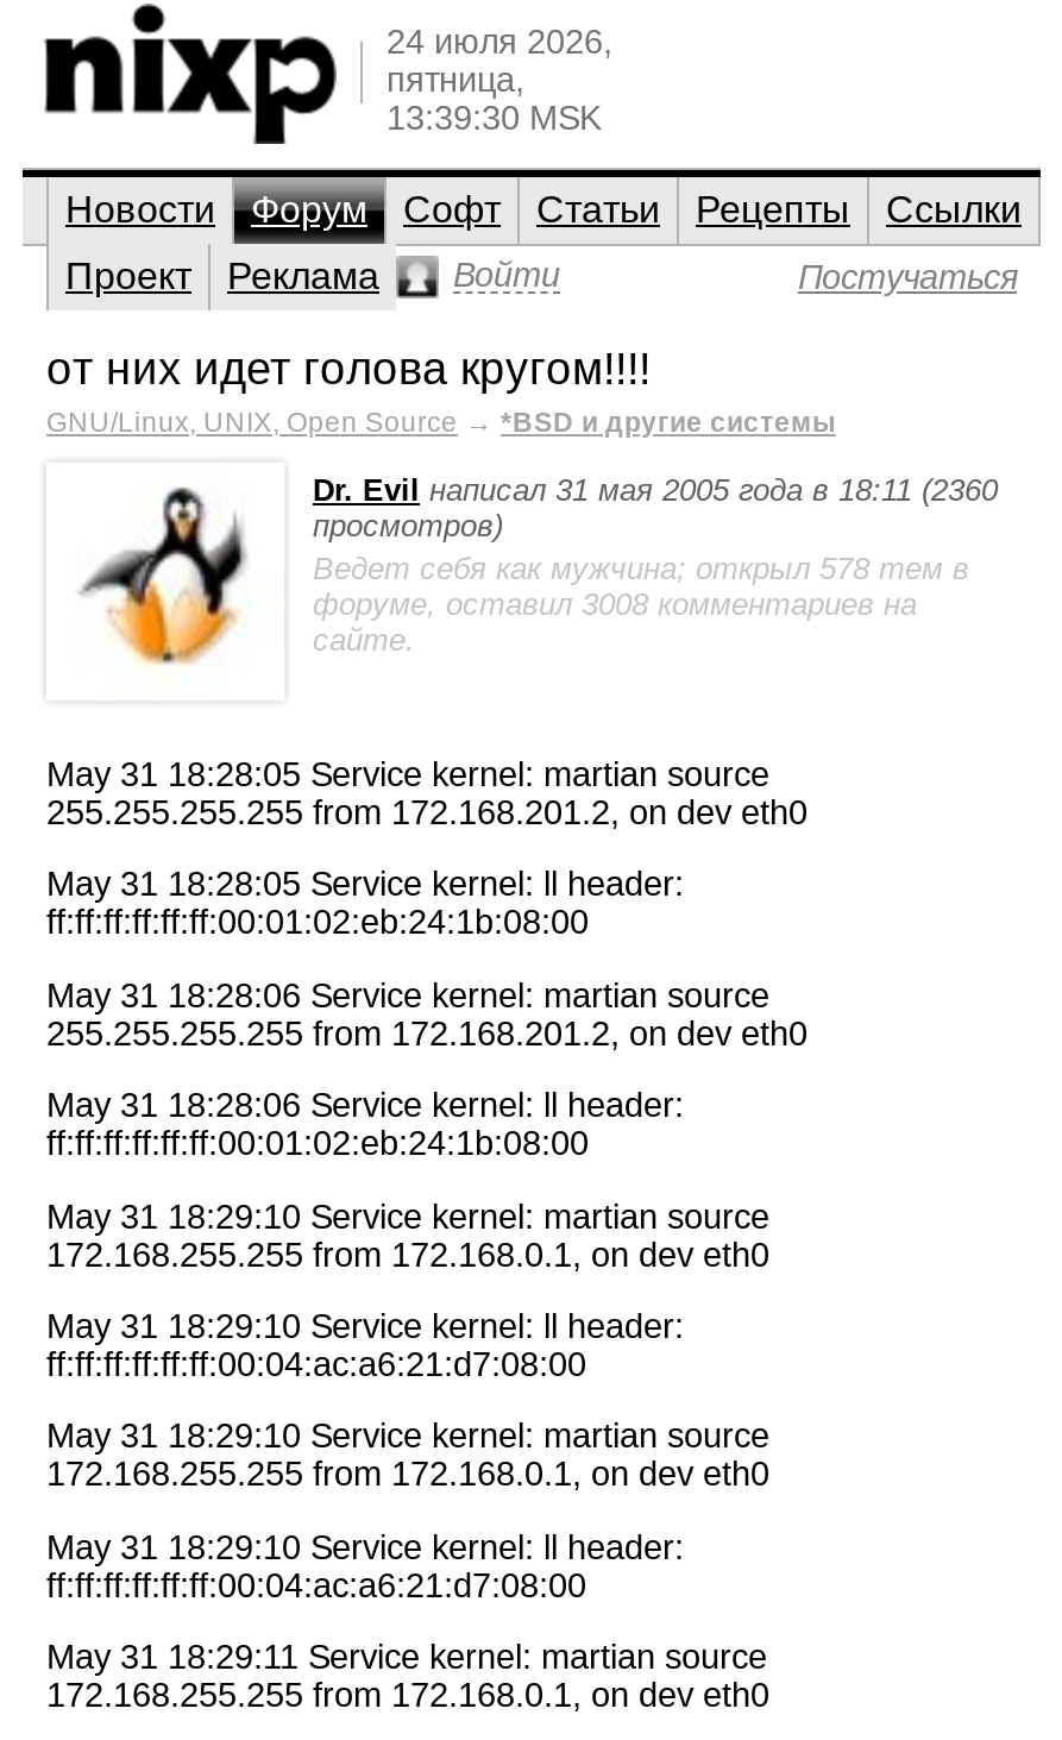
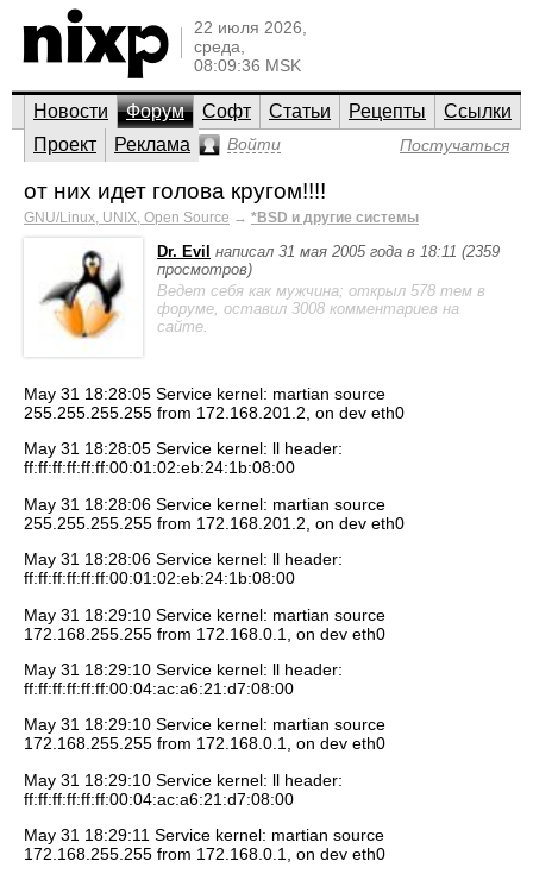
- 24 июля 2026,
- пятница,
- 13:39:30 MSK
+ 22 июля 2026,
+ среда,
+ 08:09:36 MSK

- Dr. Evil написал 31 мая 2005 года в 18:11 (2360
+ Dr. Evil написал 31 мая 2005 года в 18:11 (2359
